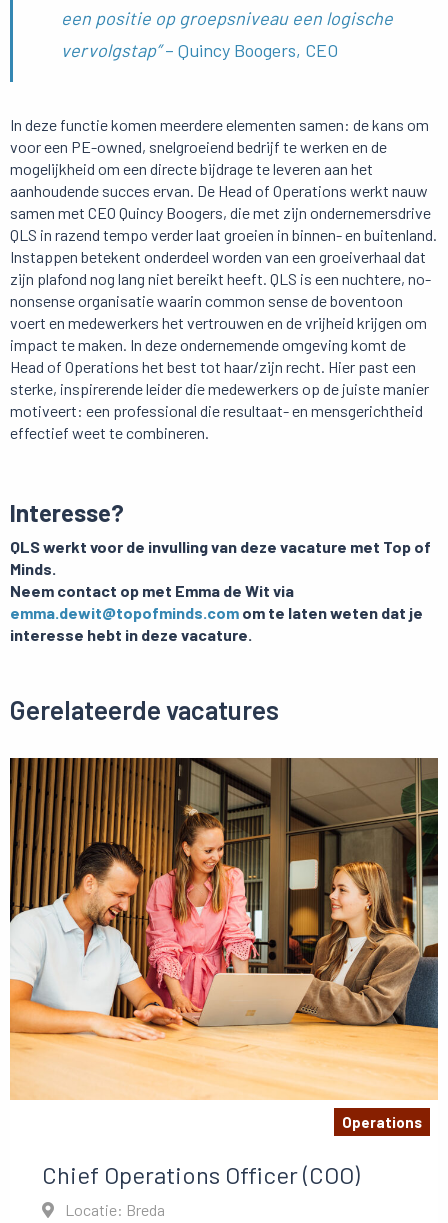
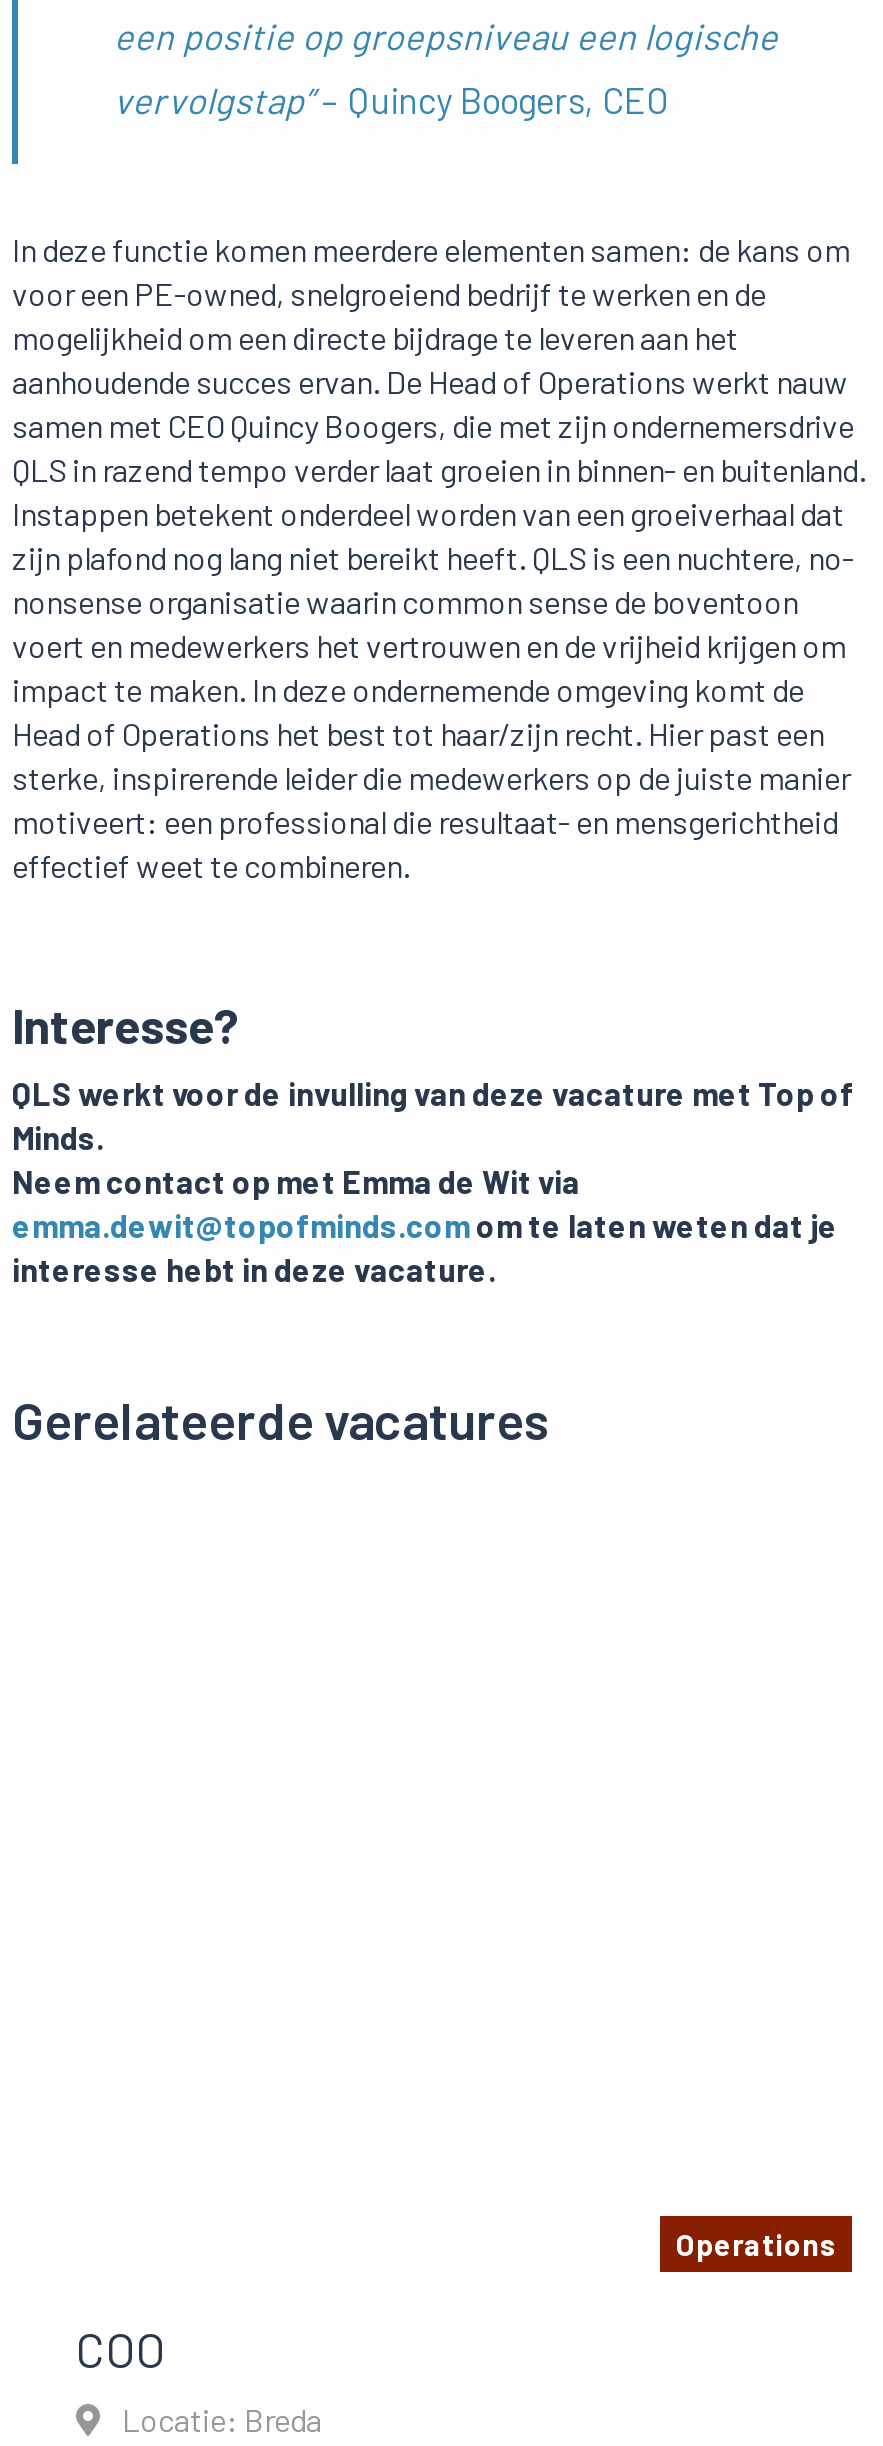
- [image]

- Chief Operations Officer (COO)
+ COO
